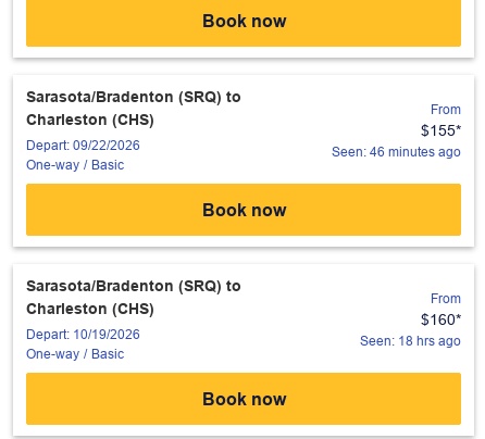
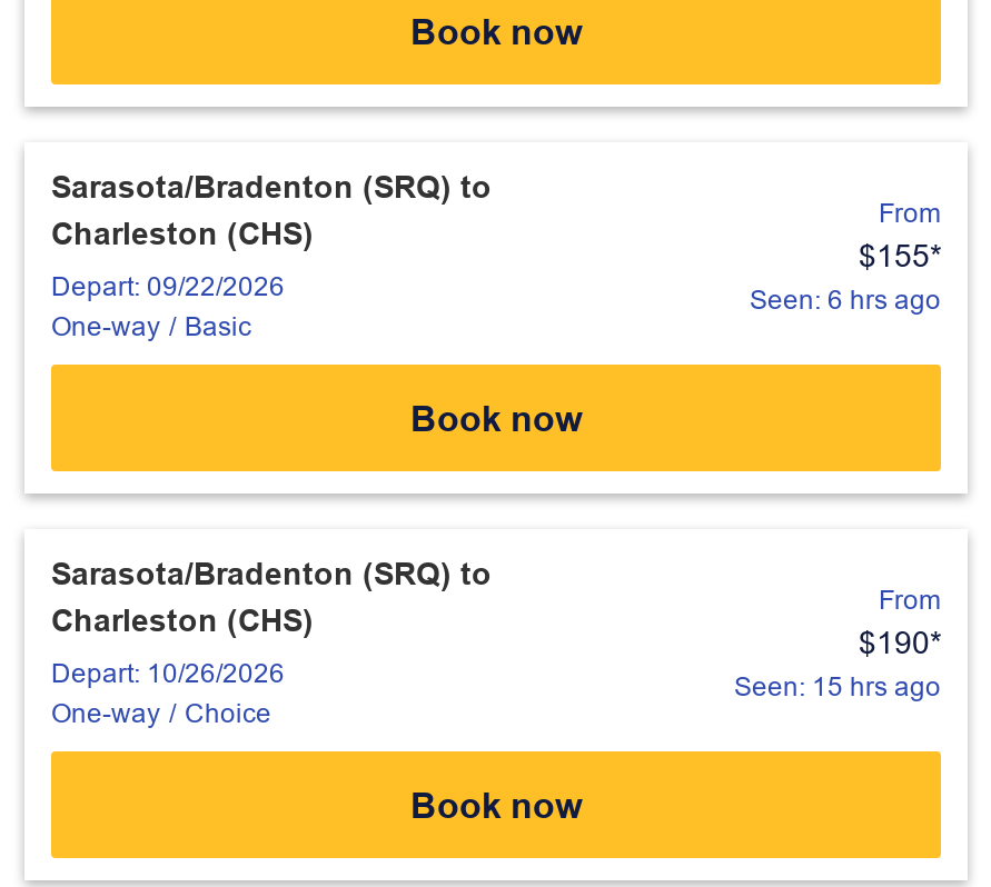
- Seen: 46 minutes ago
+ Seen: 6 hrs ago

- $160*
+ $190*

- Depart: 10/19/2026
+ Depart: 10/26/2026

- Seen: 18 hrs ago
+ Seen: 15 hrs ago

- One-way / Basic
+ One-way / Choice
